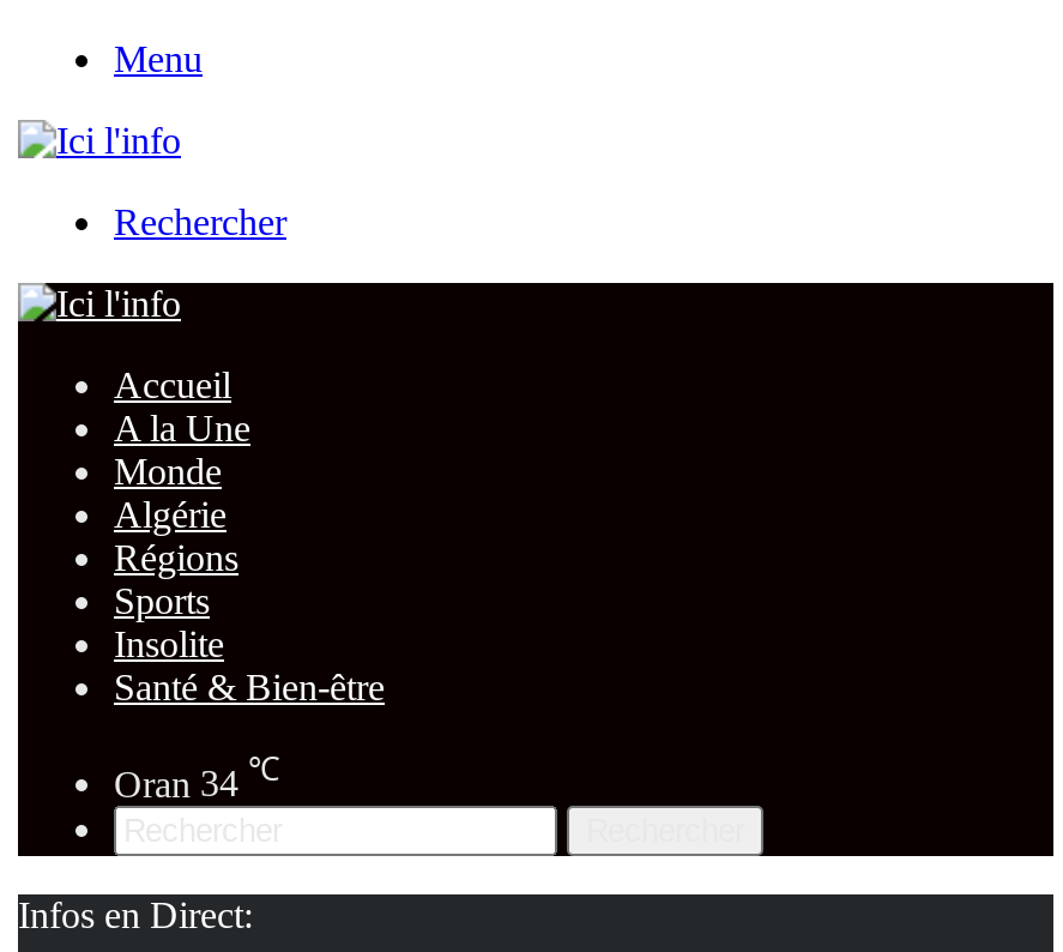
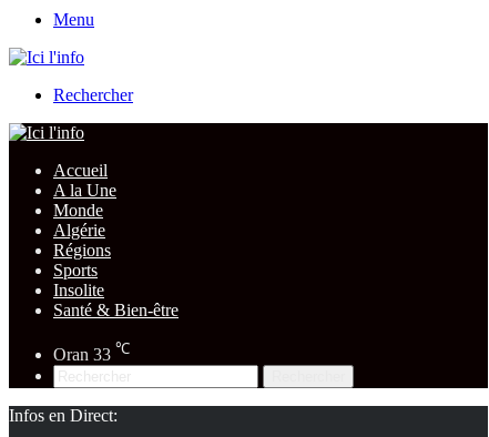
- Oran 34 ℃
+ Oran 33 ℃
